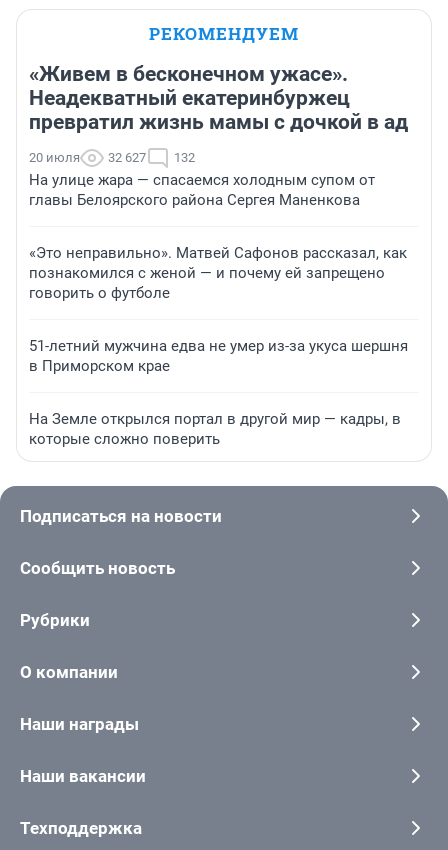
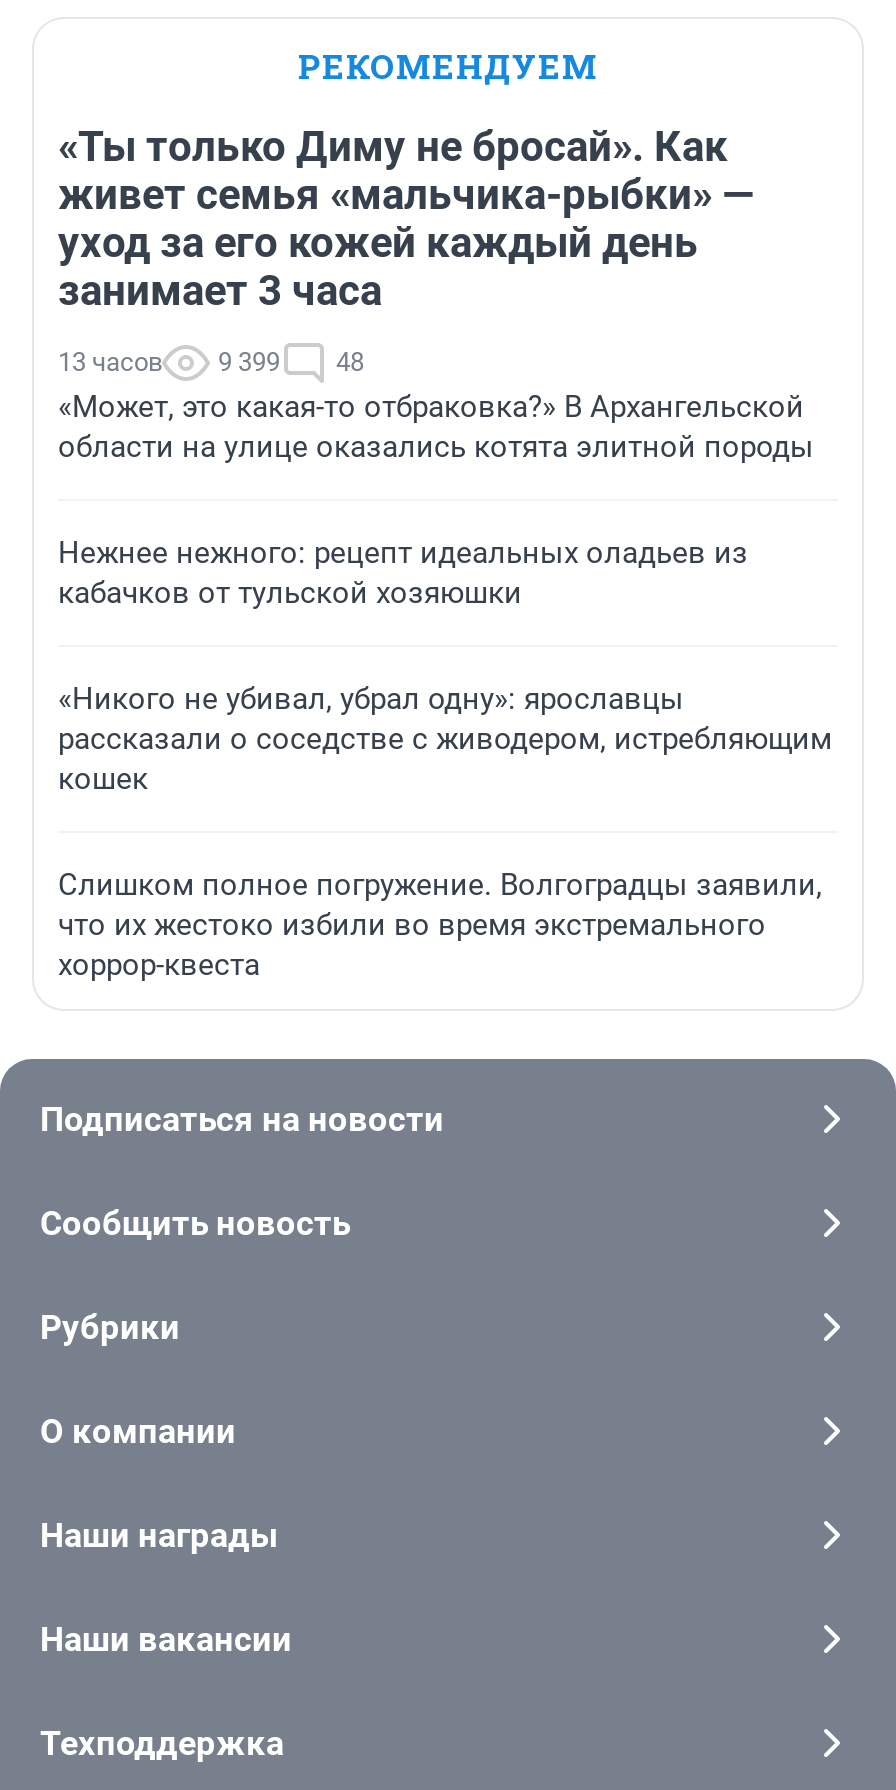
- «Живем в бесконечном ужасе».
- Неадекватный екатеринбуржец
- превратил жизнь мамы с дочкой в ад
+ «Ты только Диму не бросай». Как
+ живет семья «мальчика-рыбки» —
+ уход за его кожей каждый день
+ занимает 3 часа

- 20 июля
- 32 627
- 132
- На улице жара — спасаемся холодным супом от
- главы Белоярского района Сергея Маненкова
+ 13 часов
+ 9 399
+ 48
+ «Может, это какая-то отбраковка?» В Архангельской
+ области на улице оказались котята элитной породы

- «Это неправильно». Матвей Сафонов рассказал, как
- познакомился с женой — и почему ей запрещено
- говорить о футболе
+ Нежнее нежного: рецепт идеальных оладьев из
+ кабачков от тульской хозяюшки

- 51-летний мужчина едва не умер из-за укуса шершня
- в Приморском крае
+ «Никого не убивал, убрал одну»: ярославцы
+ рассказали о соседстве с живодером, истребляющим
+ кошек

- На Земле открылся портал в другой мир — кадры, в
- которые сложно поверить
+ Слишком полное погружение. Волгоградцы заявили,
+ что их жестоко избили во время экстремального
+ хоррор-квеста
